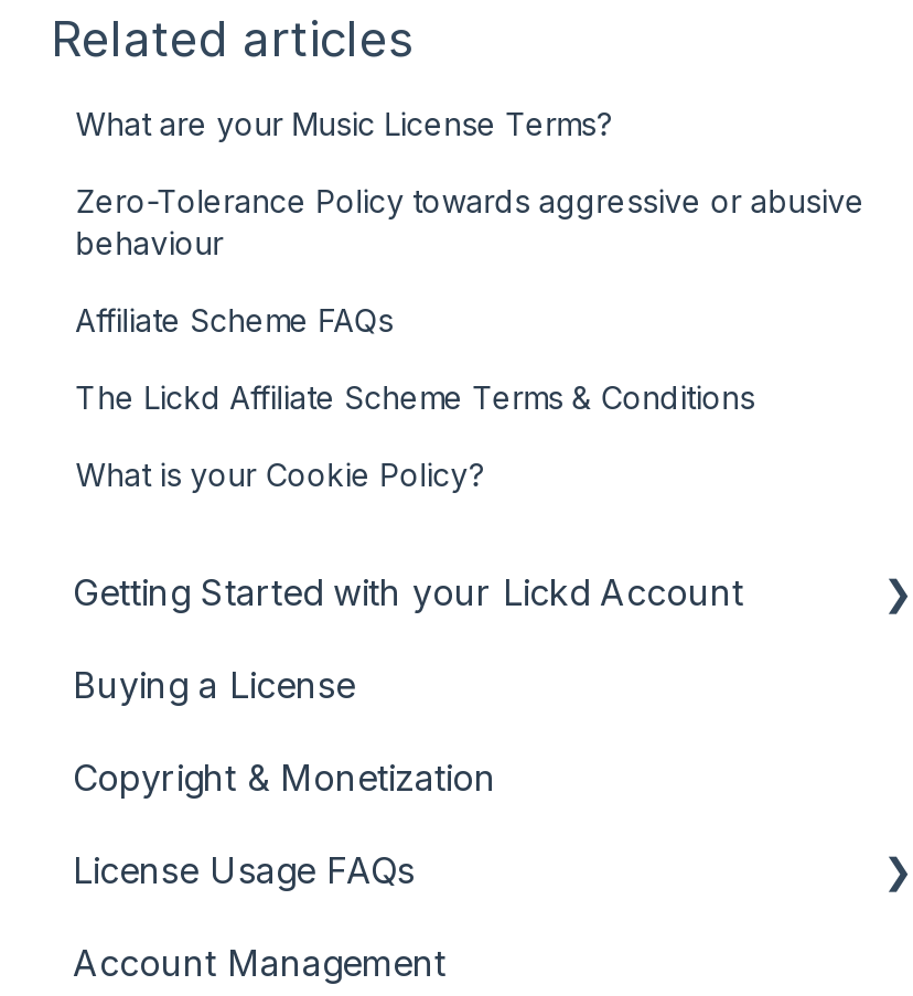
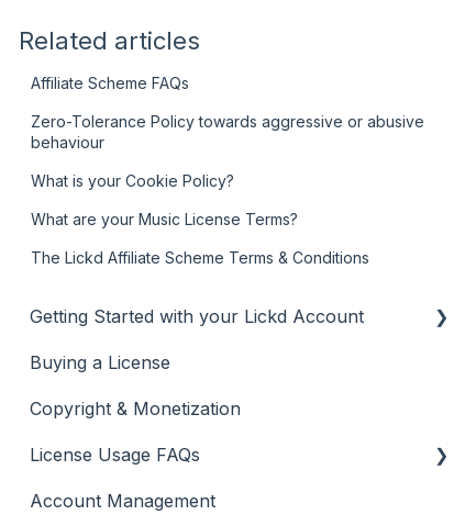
moved down: What are your Music License Terms?

moved up: Affiliate Scheme FAQs

moved down: The Lickd Affiliate Scheme Terms & Conditions

moved up: What is your Cookie Policy?
